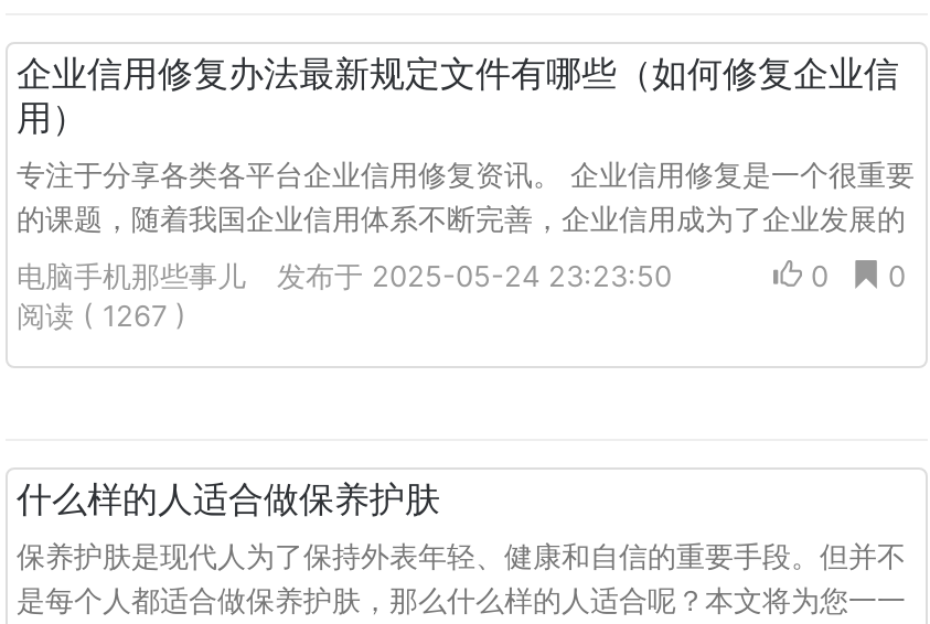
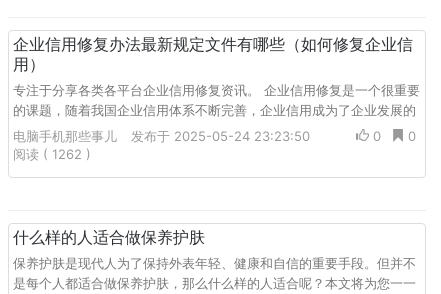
- 阅读 ( 1267 )
+ 阅读 ( 1262 )
